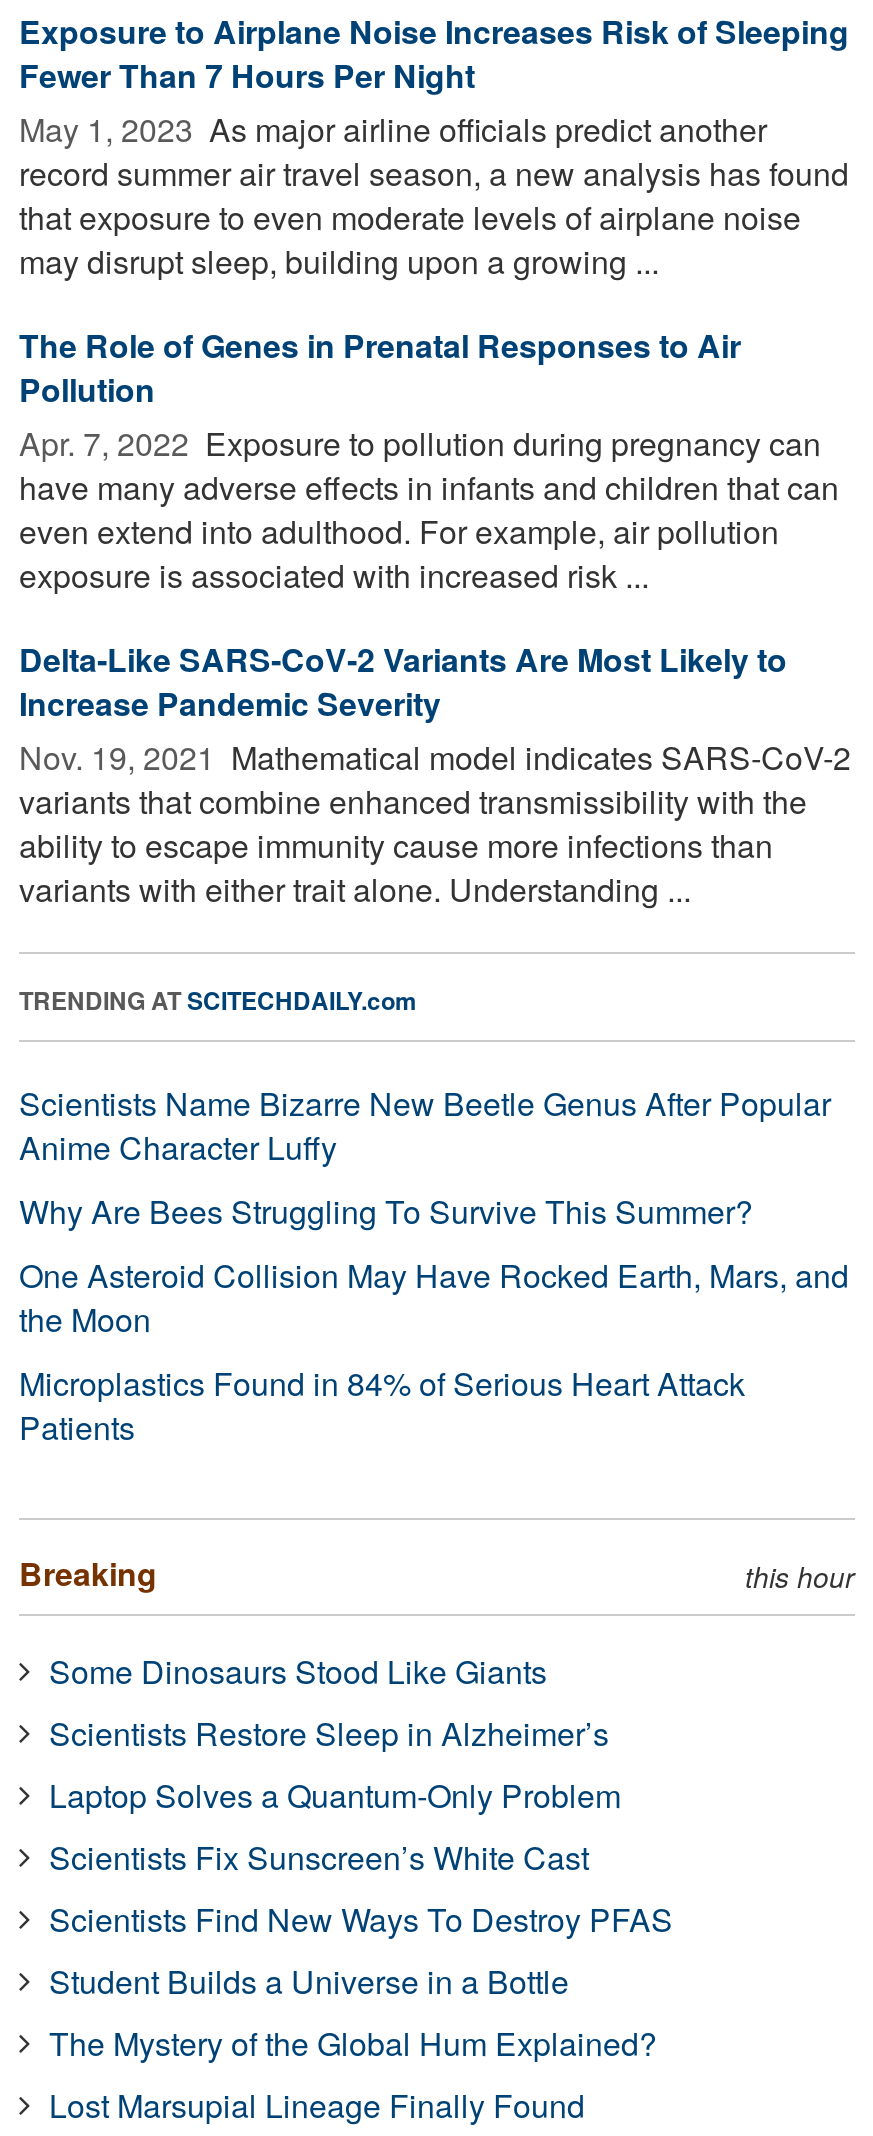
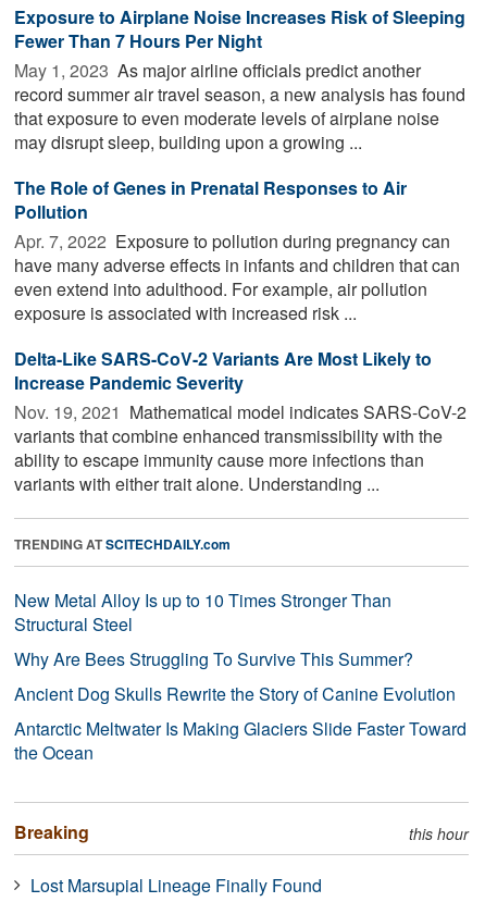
- Scientists Name Bizarre New Beetle Genus After Popular
- Anime Character Luffy
+ New Metal Alloy Is up to 10 Times Stronger Than
+ Structural Steel

- One Asteroid Collision May Have Rocked Earth, Mars, and
- the Moon
- Microplastics Found in 84% of Serious Heart Attack
- Patients
+ Ancient Dog Skulls Rewrite the Story of Canine Evolution
+ Antarctic Meltwater Is Making Glaciers Slide Faster Toward
+ the Ocean

- Some Dinosaurs Stood Like Giants
- Scientists Restore Sleep in Alzheimer’s
- Laptop Solves a Quantum-Only Problem
- Scientists Fix Sunscreen’s White Cast
- Scientists Find New Ways To Destroy PFAS
- Student Builds a Universe in a Bottle
- The Mystery of the Global Hum Explained?
